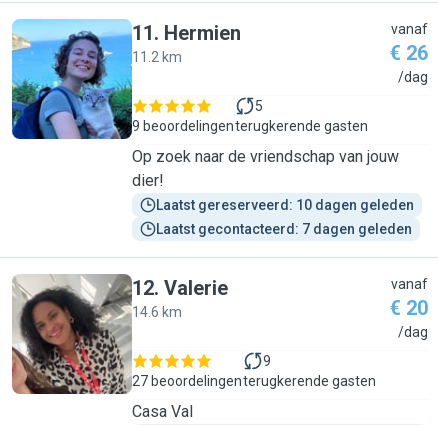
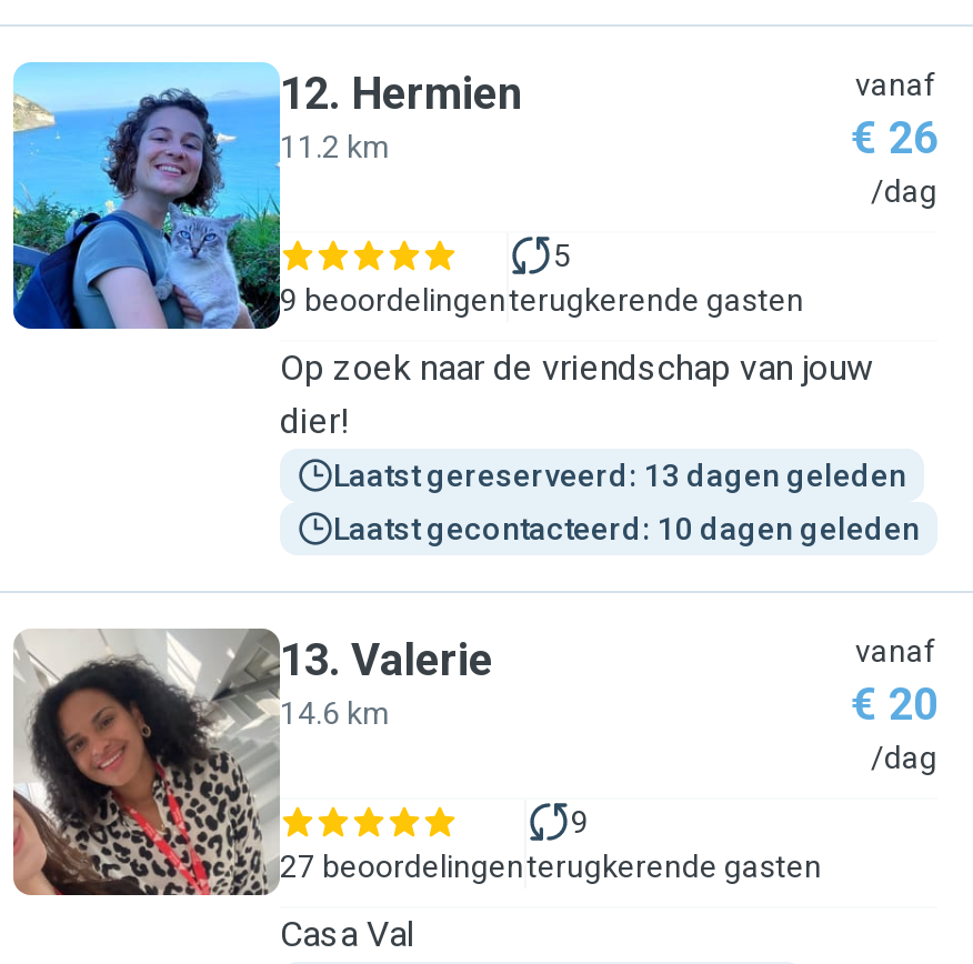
- 11. Hermien
+ 12. Hermien

- Laatst gereserveerd: 10 dagen geleden
+ Laatst gereserveerd: 13 dagen geleden

- Laatst gecontacteerd: 7 dagen geleden
+ Laatst gecontacteerd: 10 dagen geleden

- 12. Valerie
+ 13. Valerie
